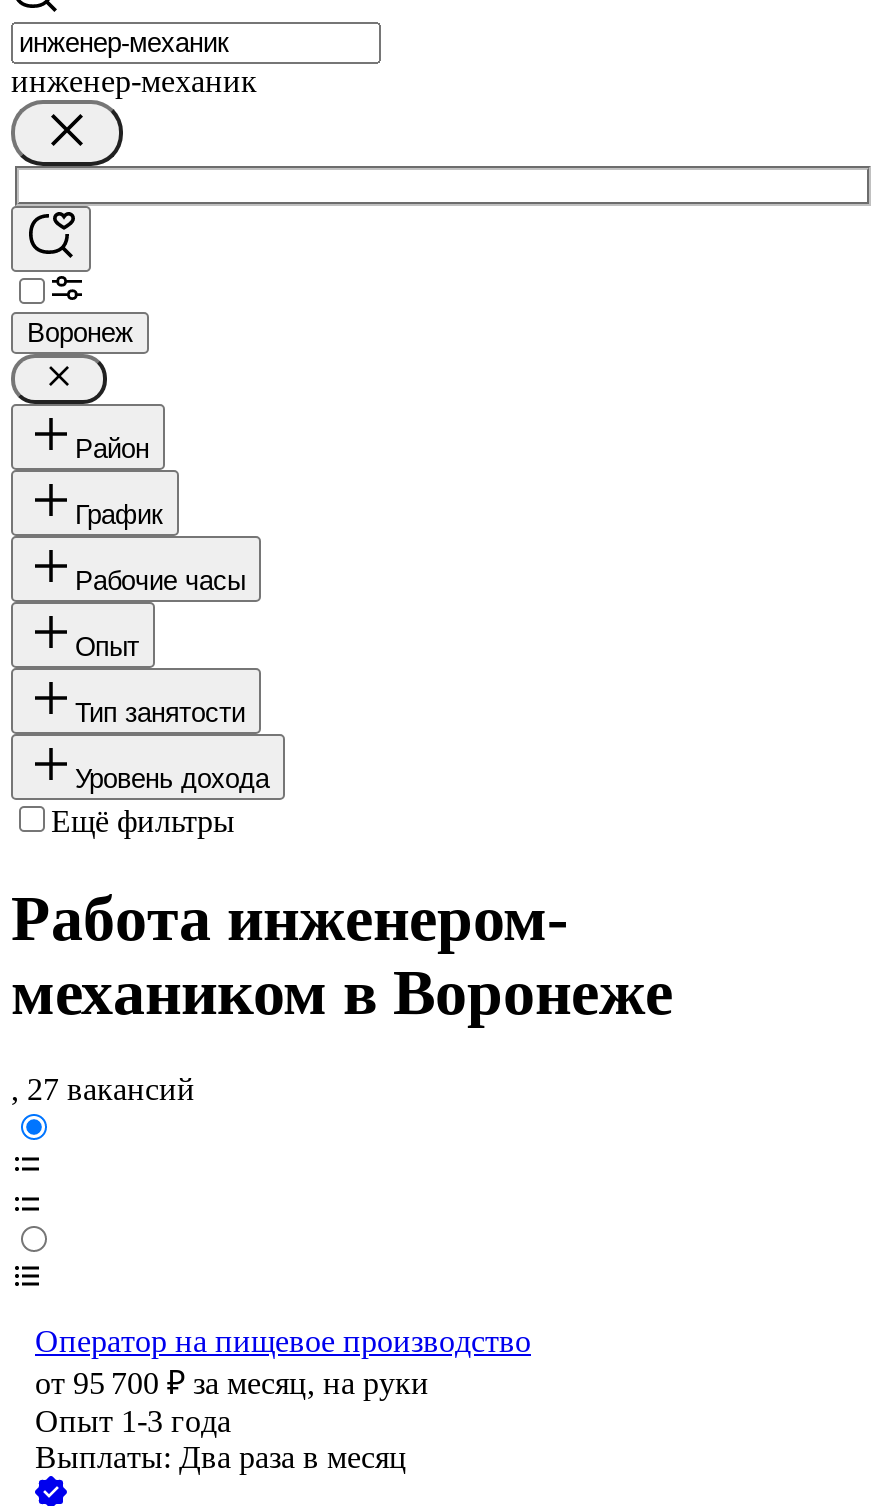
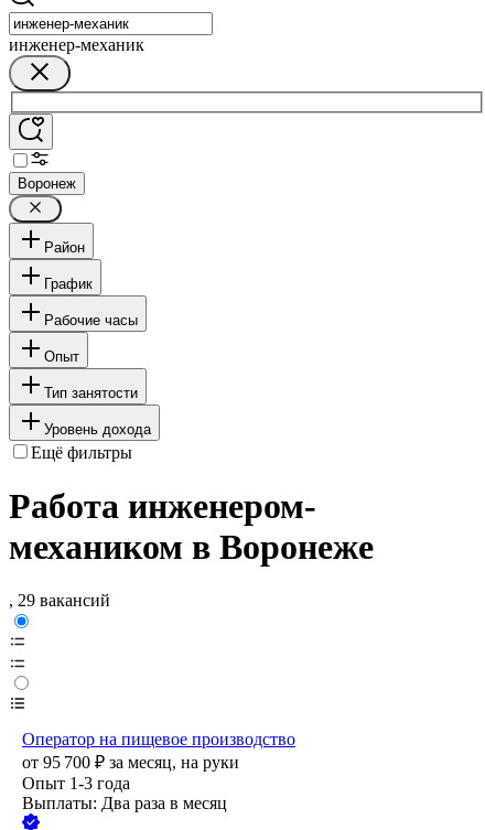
- , 27 вакансий
+ , 29 вакансий
